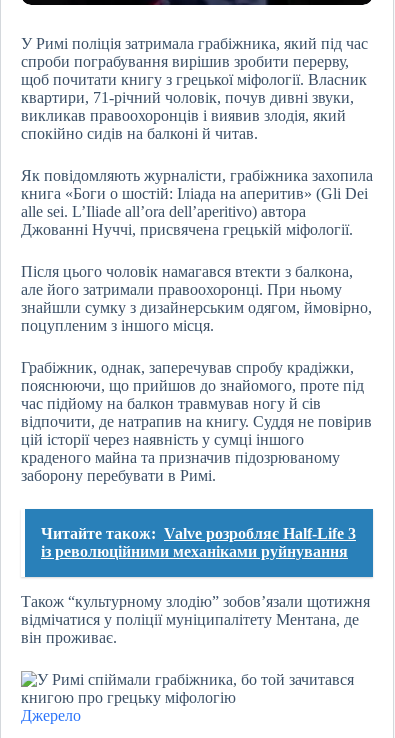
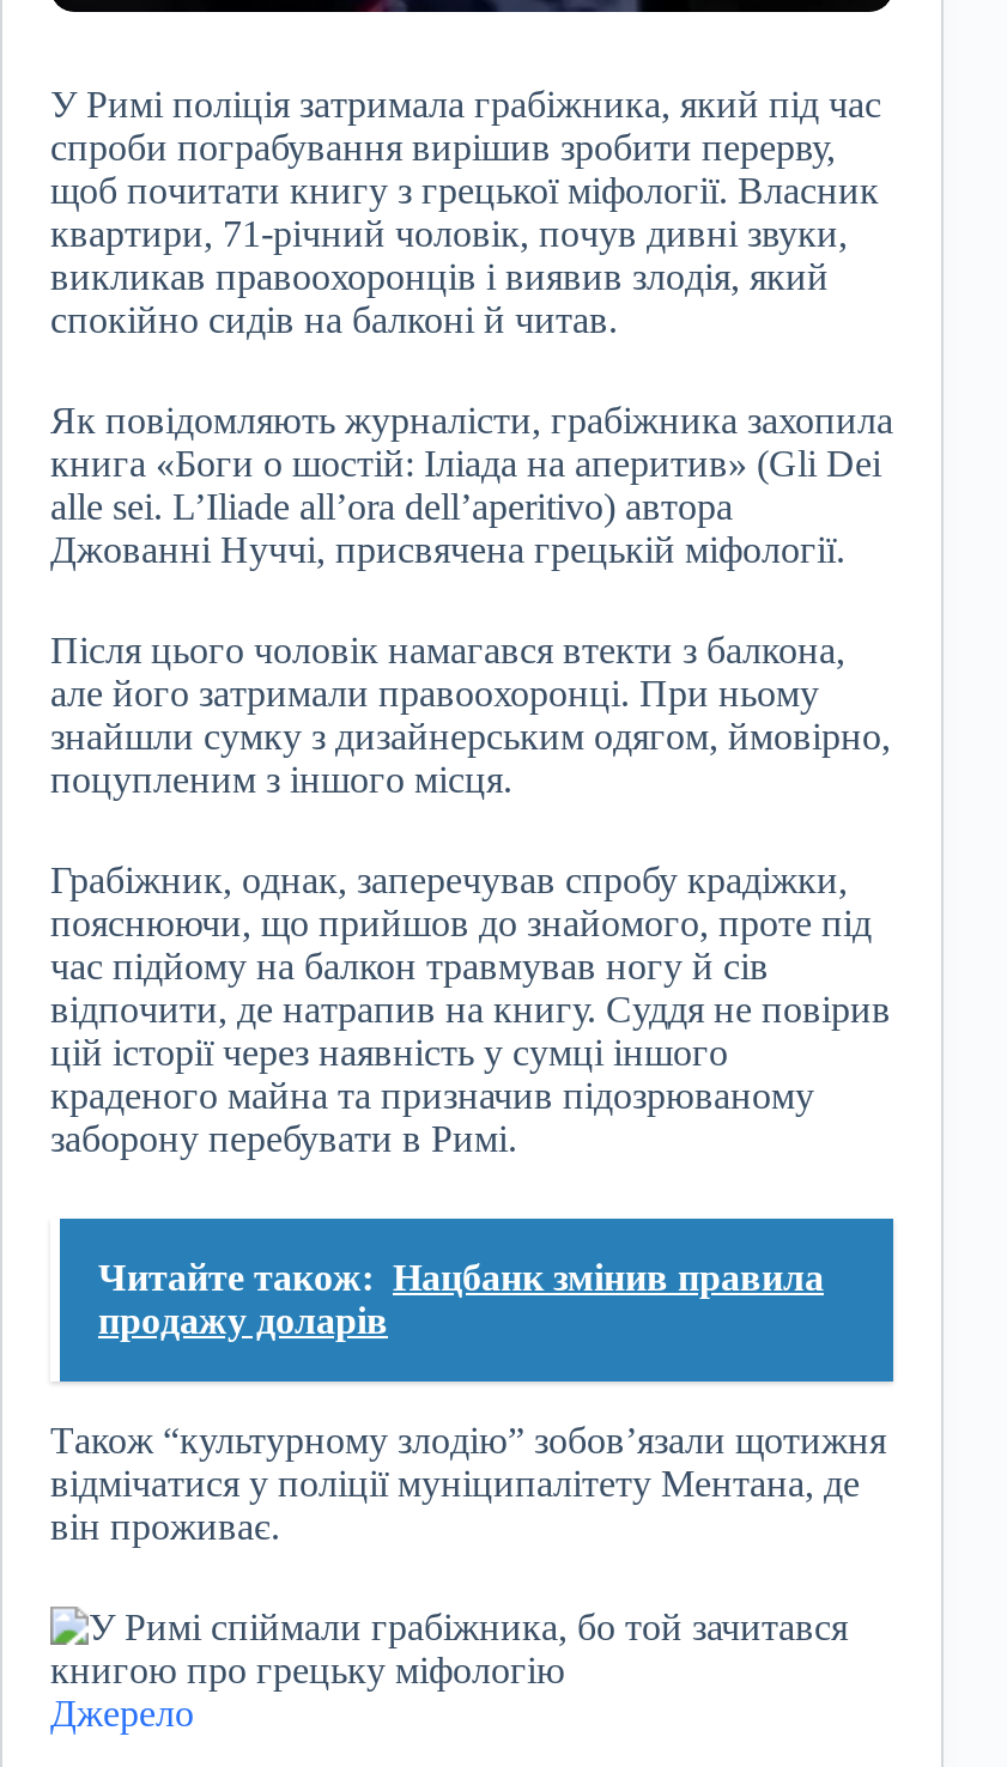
- Читайте також: Valve розробляє Half-Life 3
- із революційними механіками руйнування
+ Читайте також: Нацбанк змінив правила
+ продажу доларів
